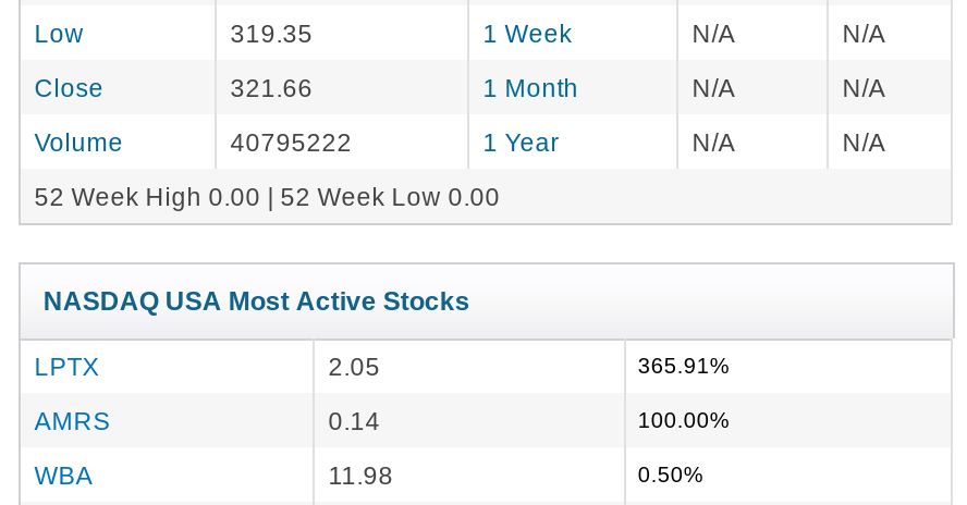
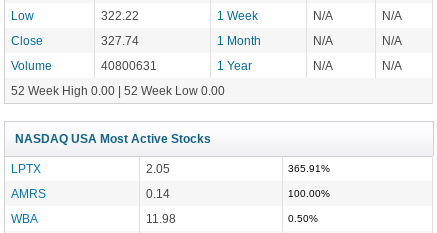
- 319.35
+ 322.22

- 321.66
+ 327.74

- 40795222
+ 40800631
